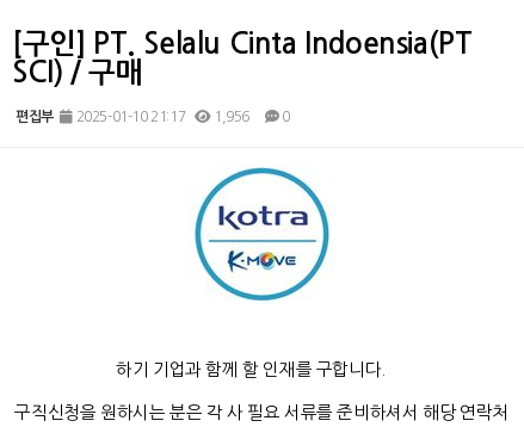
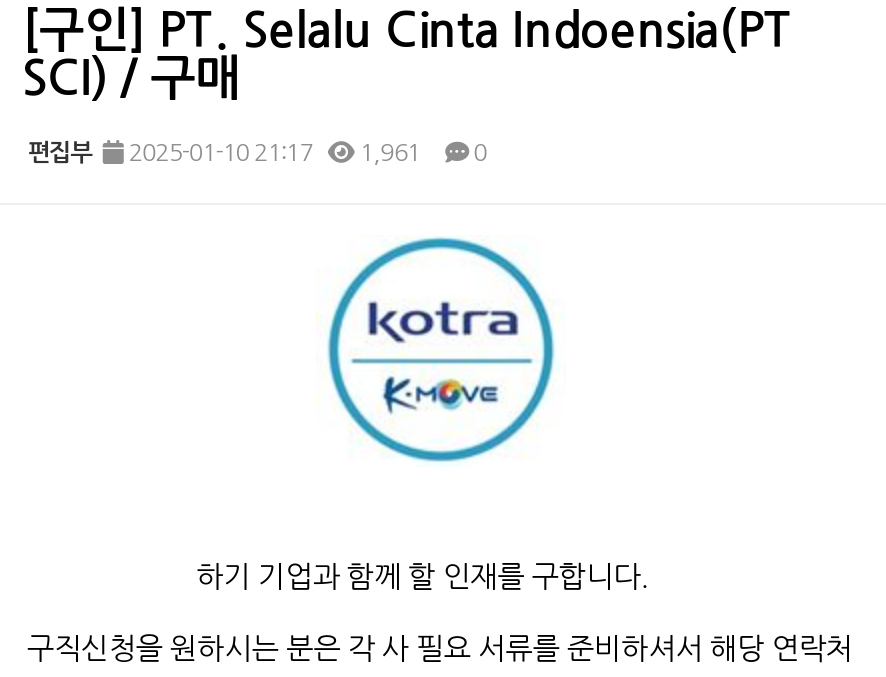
- 편집부 2025-01-10 21:17 1,956
+ 편집부 2025-01-10 21:17 1,961
